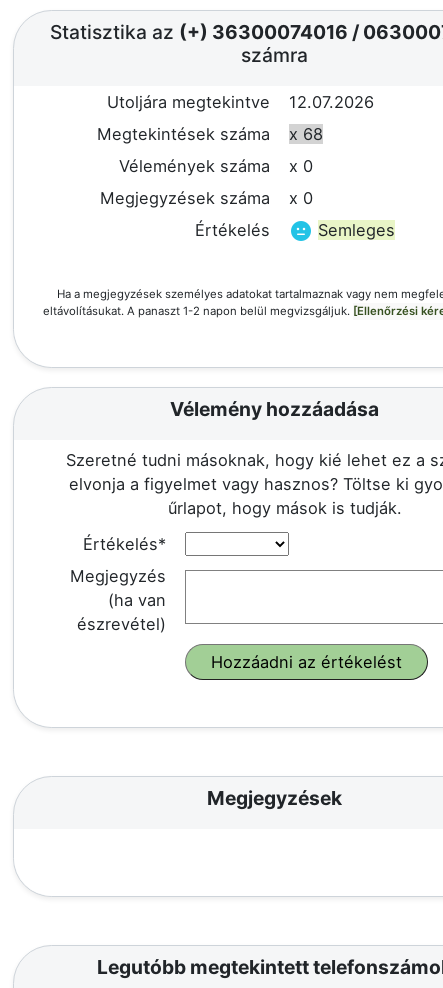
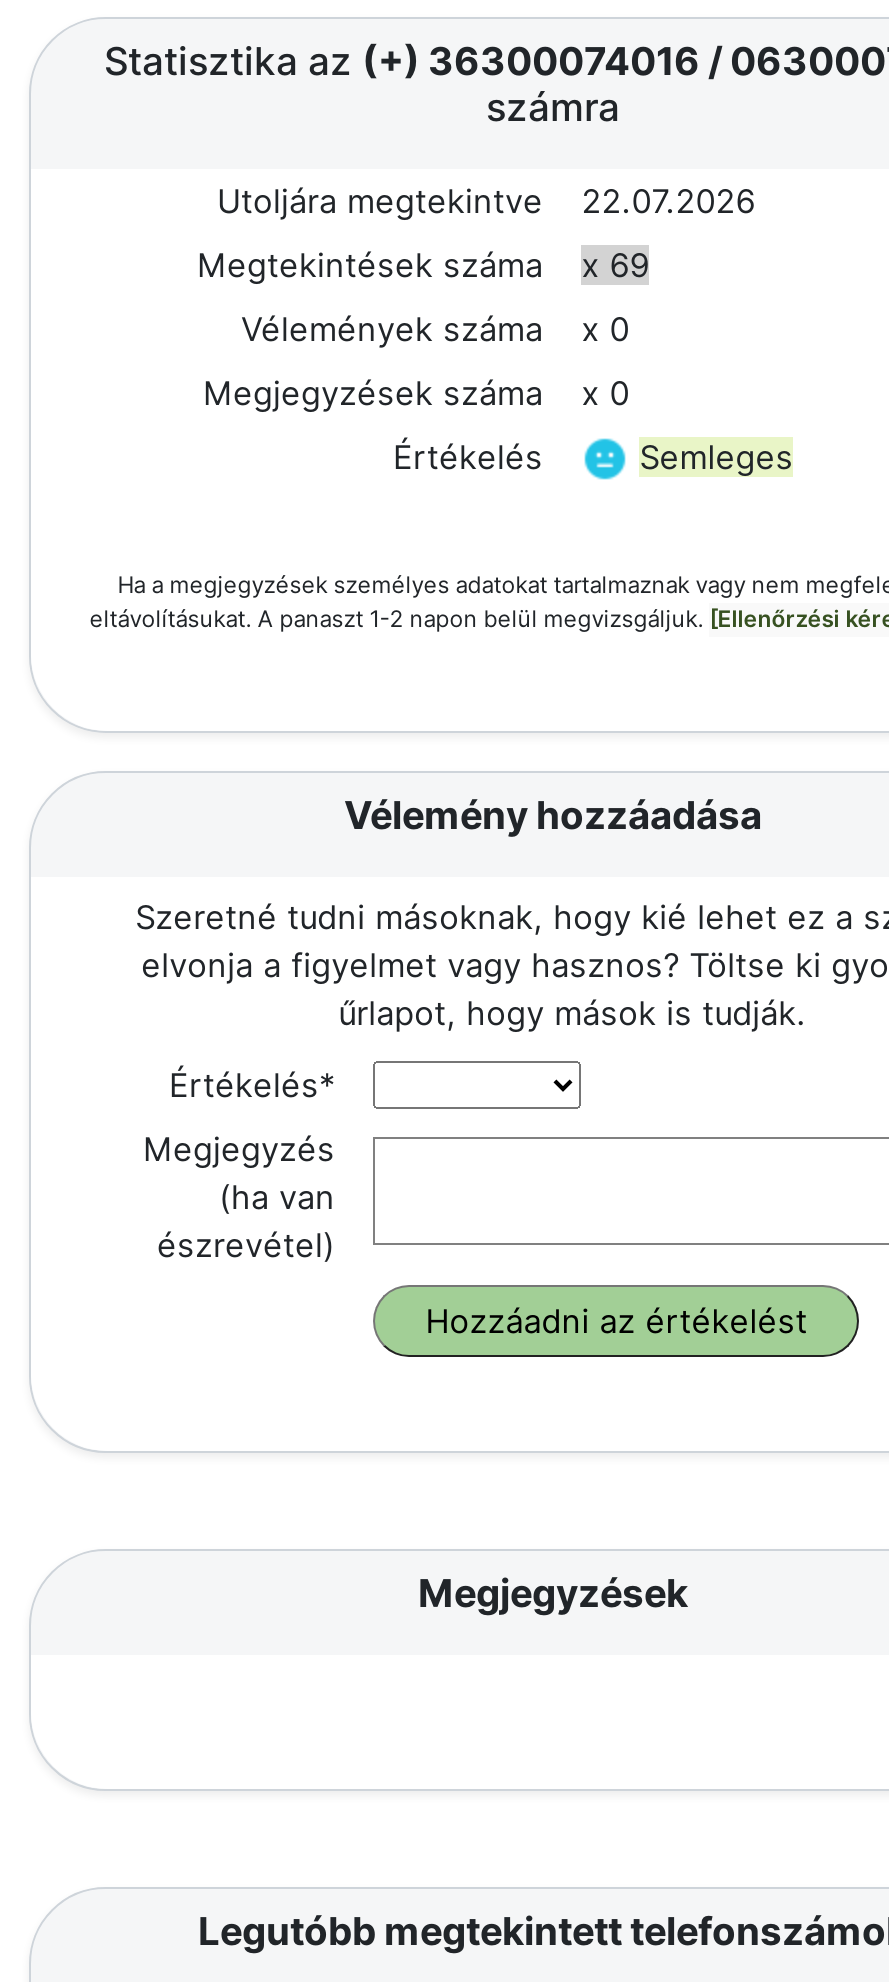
- Utoljára megtekintve 12.07.2026
+ Utoljára megtekintve 22.07.2026

- Megtekintések száma x 68
+ Megtekintések száma x 69
